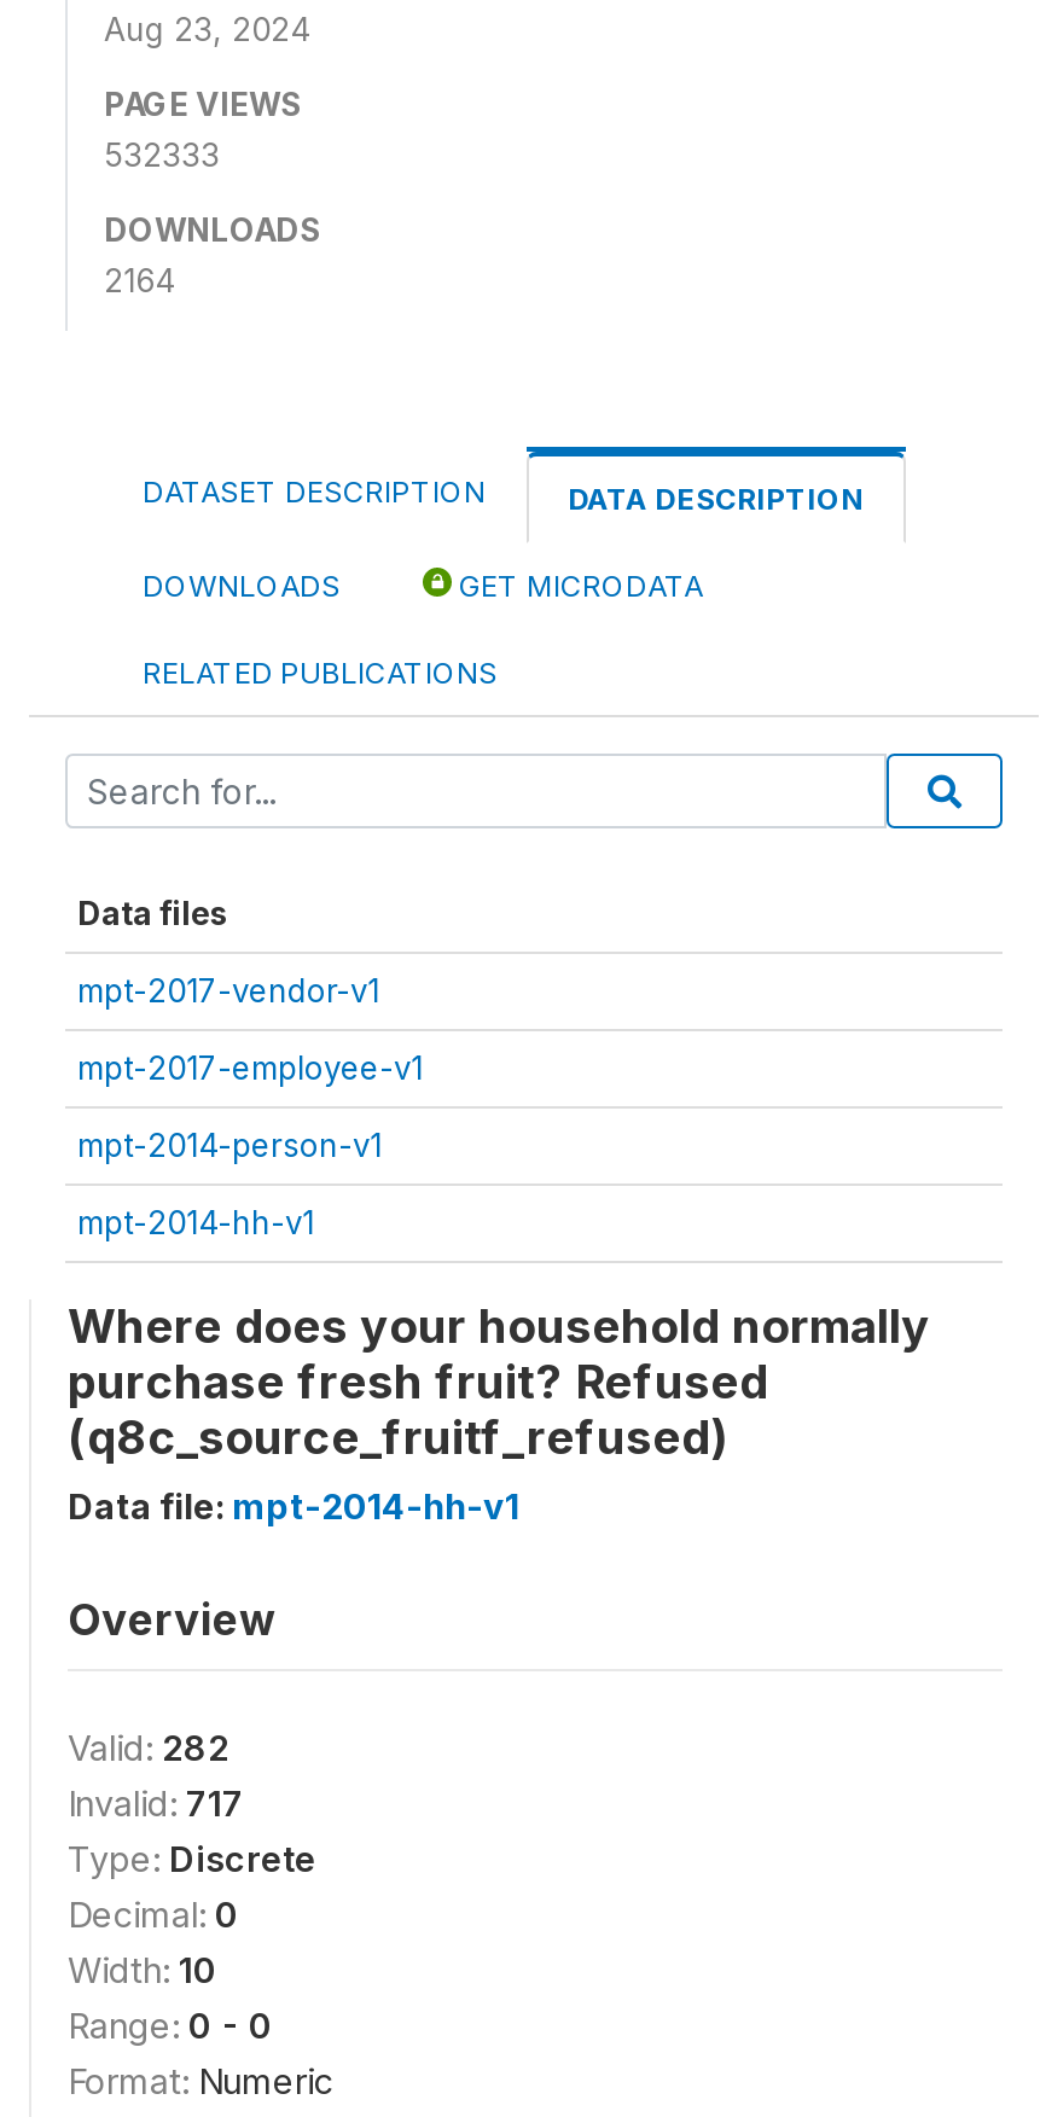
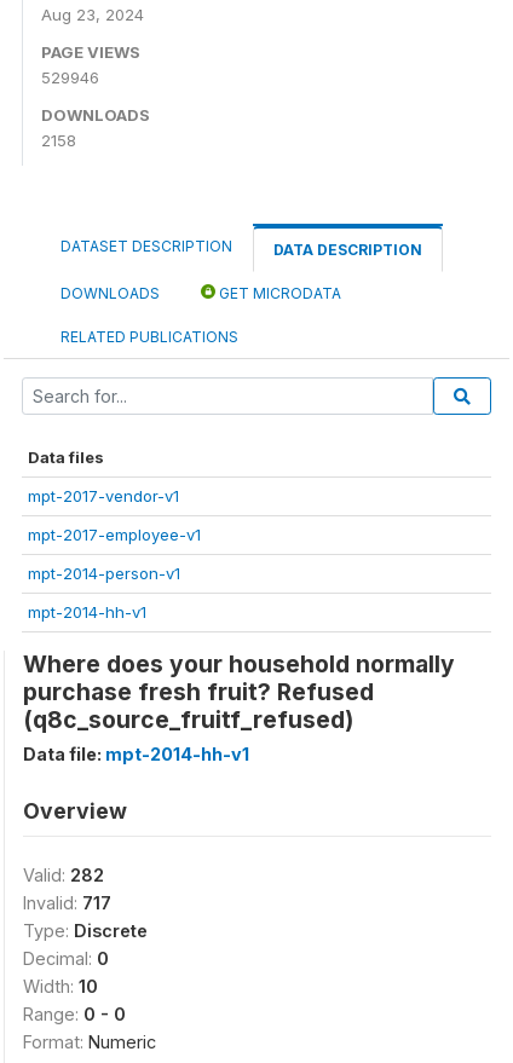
- 532333
+ 529946

- 2164
+ 2158
